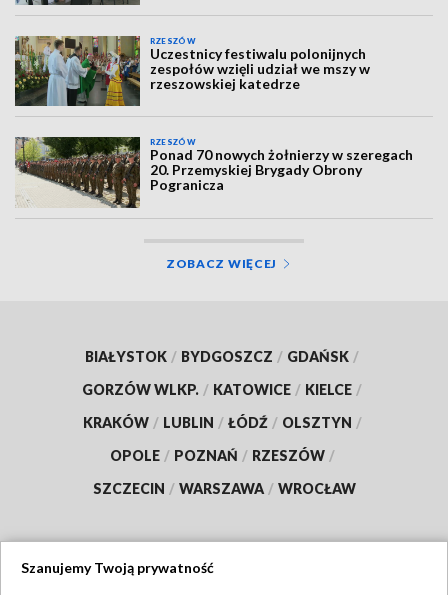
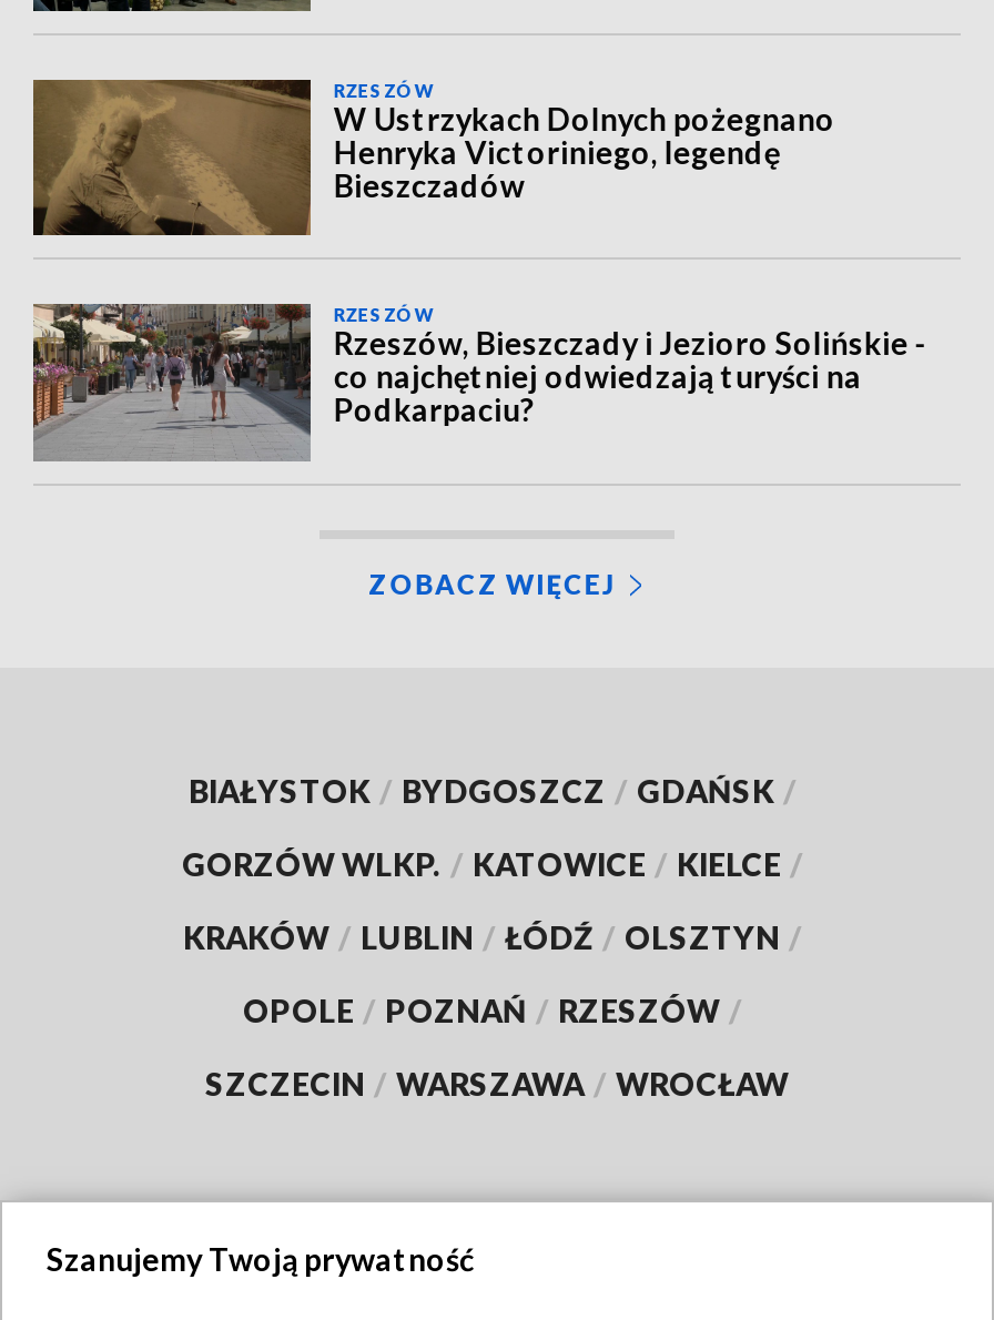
- [image]
- Uczestnicy festiwalu polonijnych
- zespołów wzięli udział we mszy w
- rzeszowskiej katedrze
+ [image]
+ W Ustrzykach Dolnych pożegnano
+ Henryka Victoriniego, legendę
+ Bieszczadów

- [image]
- Ponad 70 nowych żołnierzy w szeregach
- 20. Przemyskiej Brygady Obrony
- Pogranicza
+ [image]
+ Rzeszów, Bieszczady i Jezioro Solińskie -
+ co najchętniej odwiedzają turyści na
+ Podkarpaciu?
